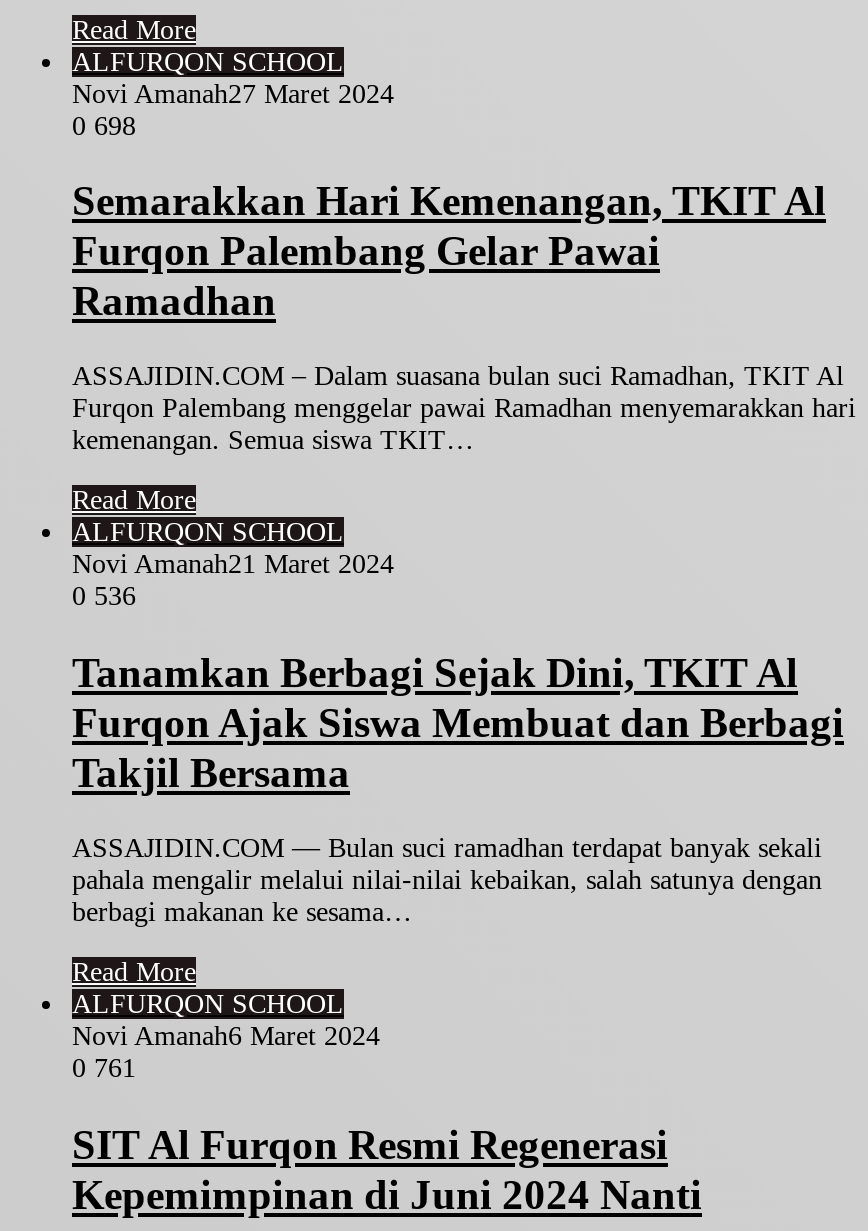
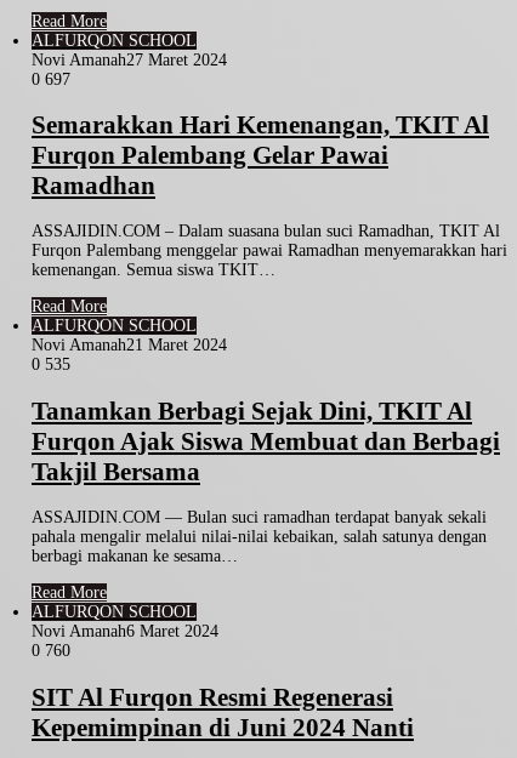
- 0 698
+ 0 697

- 0 536
+ 0 535

- 0 761
+ 0 760
